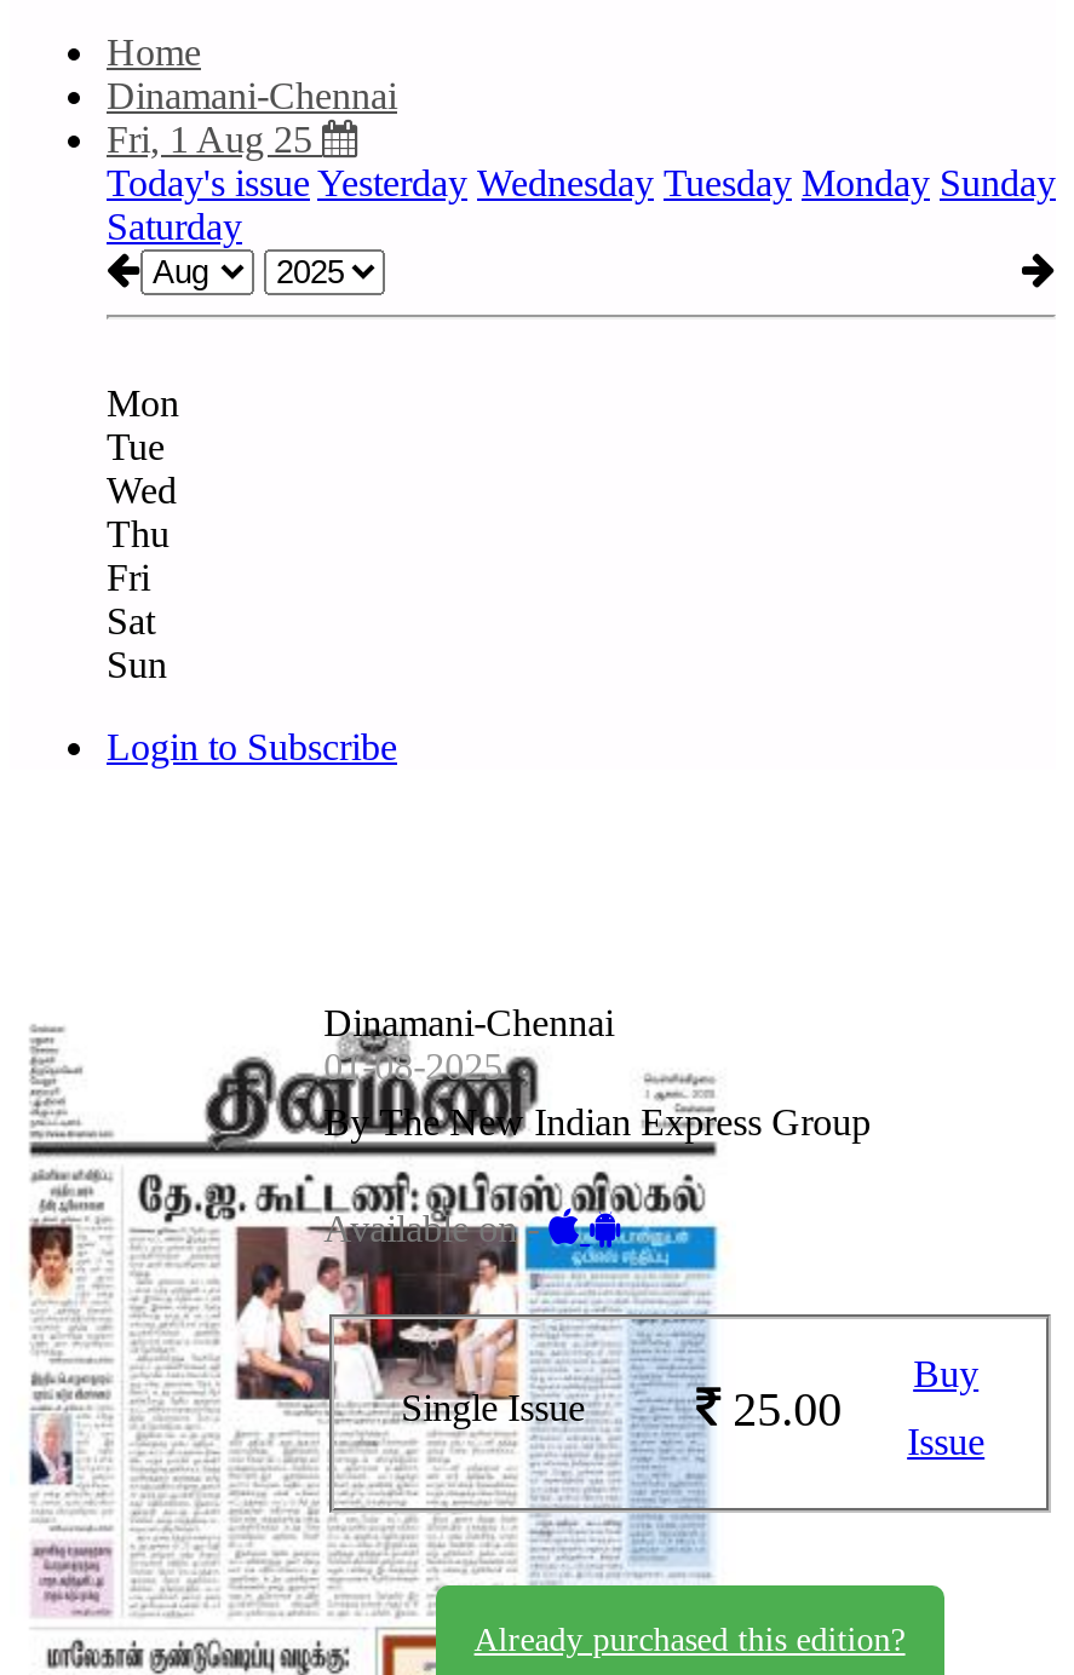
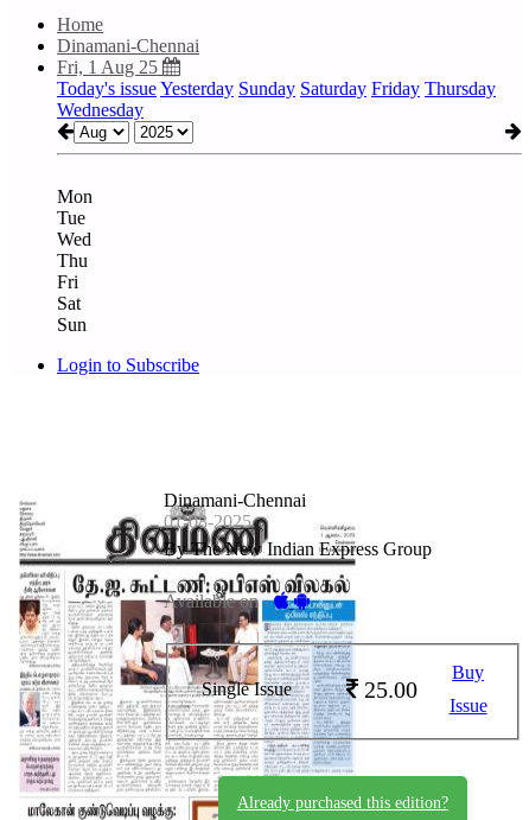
- Today's issue Yesterday Wednesday Tuesday Monday Sunday
- Saturday
+ Today's issue Yesterday Sunday Saturday Friday Thursday
+ Wednesday
